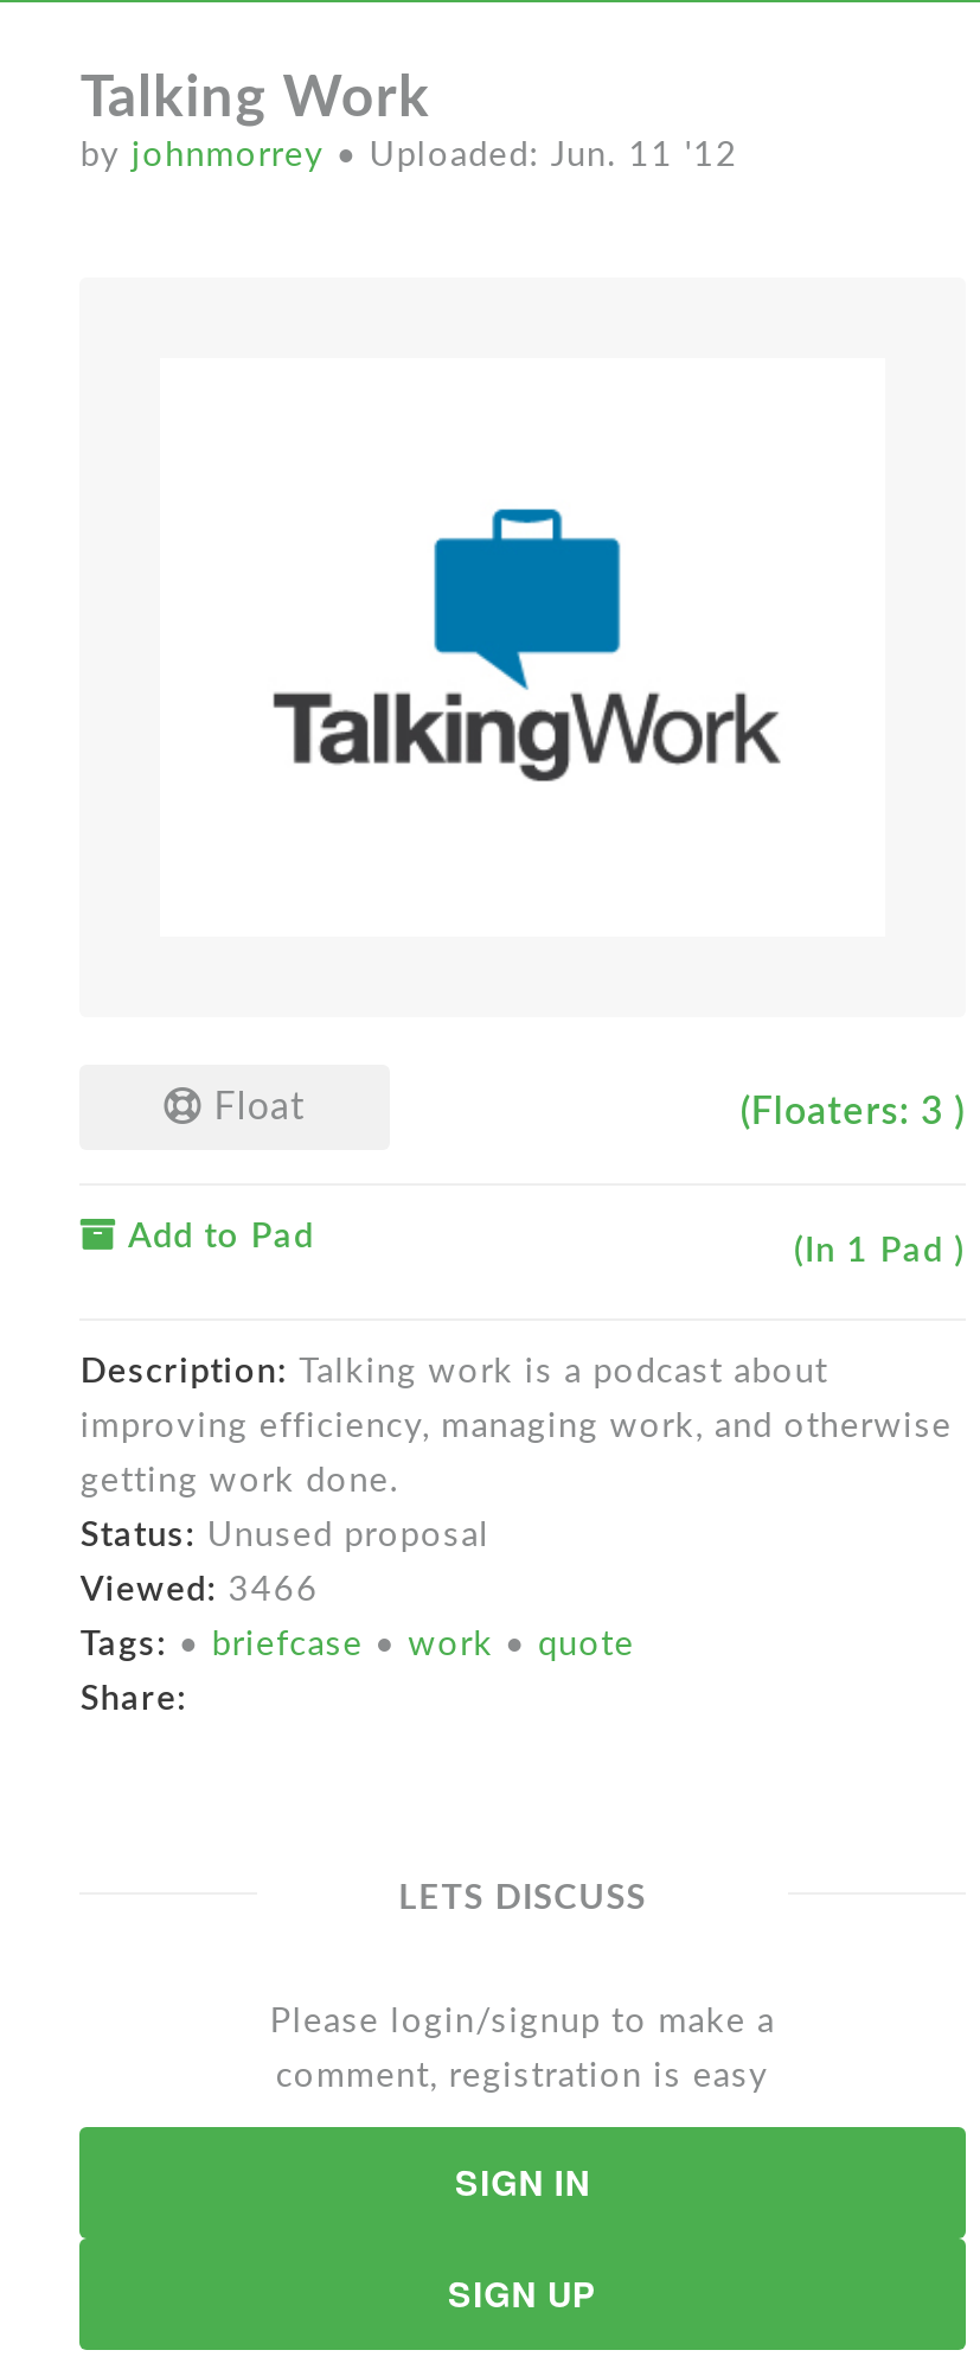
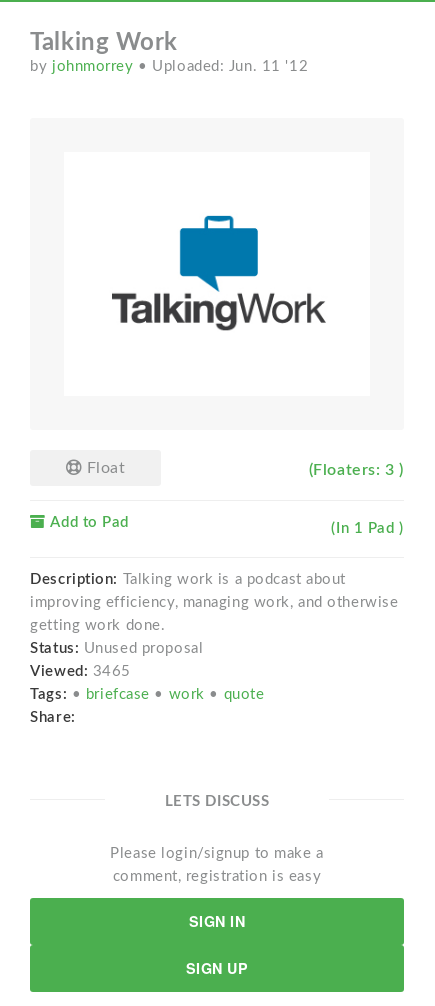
- Viewed: 3466
+ Viewed: 3465
